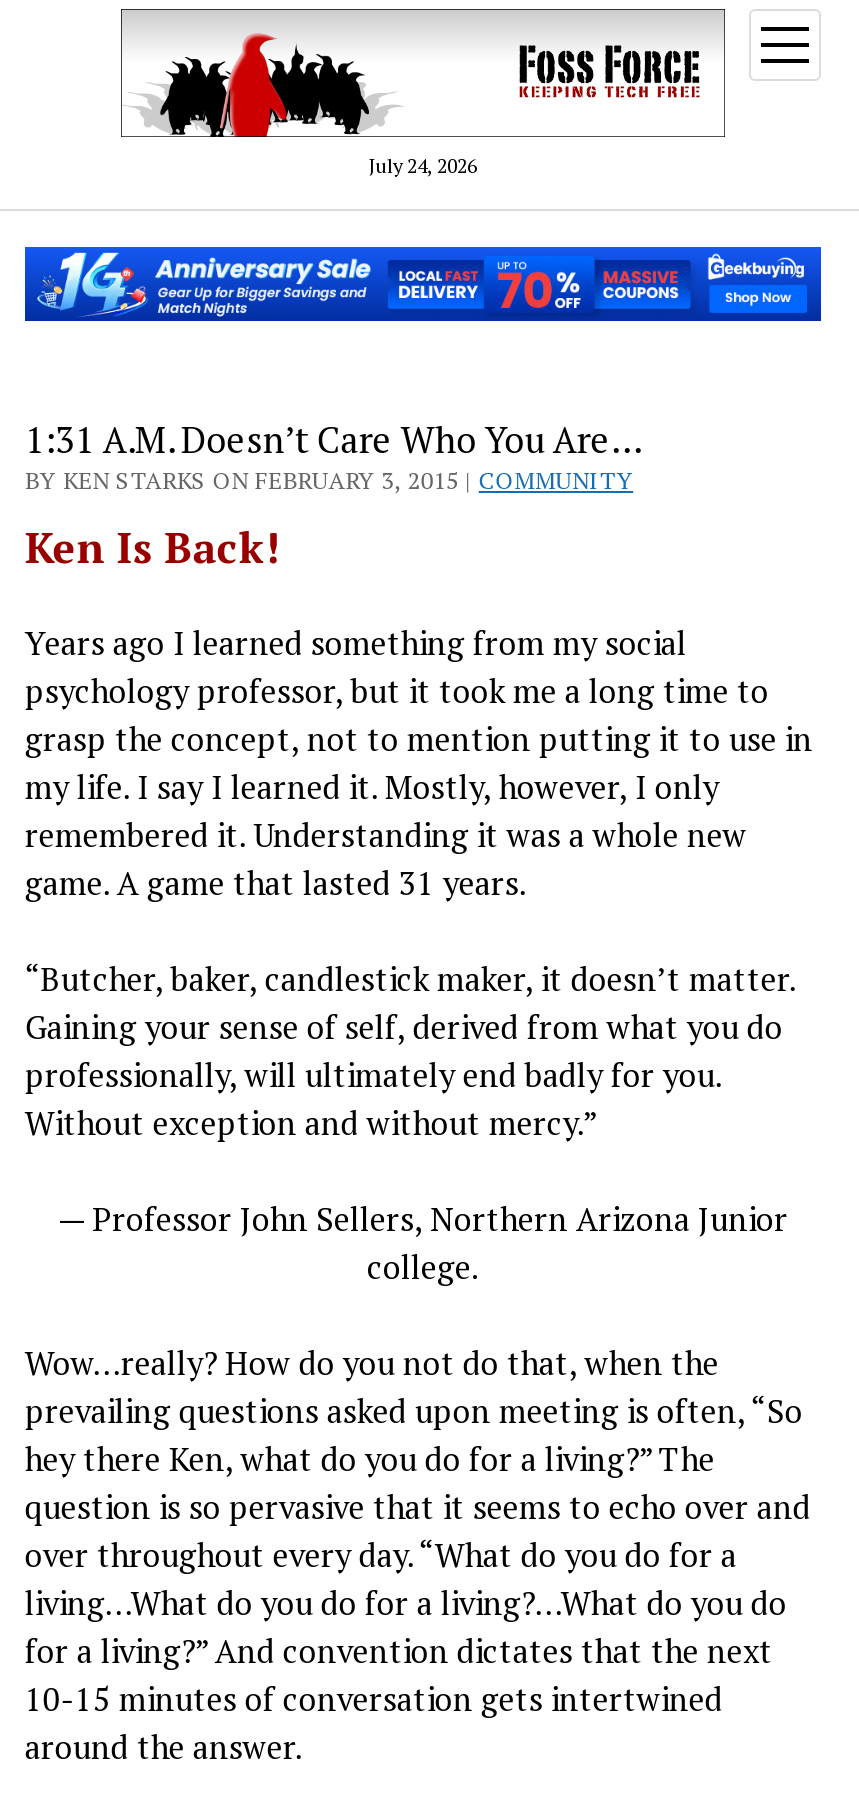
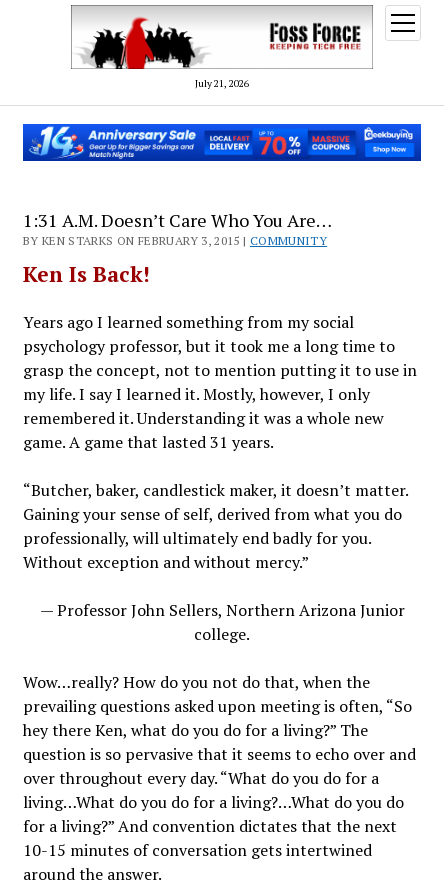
- July 24, 2026
+ July 21, 2026
